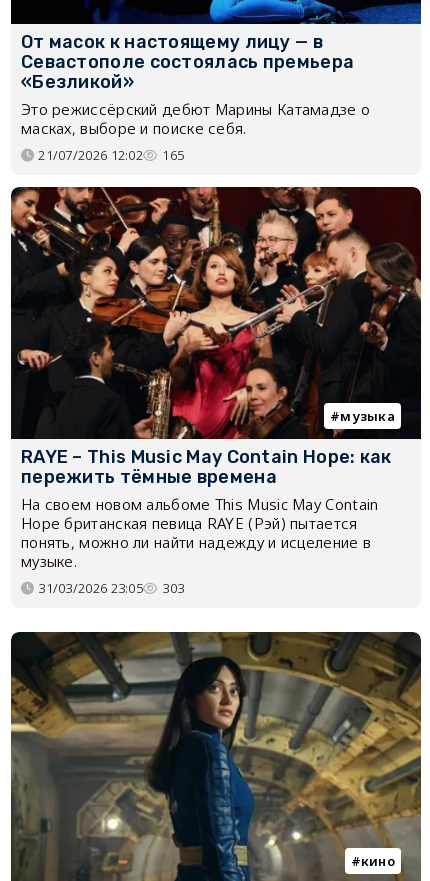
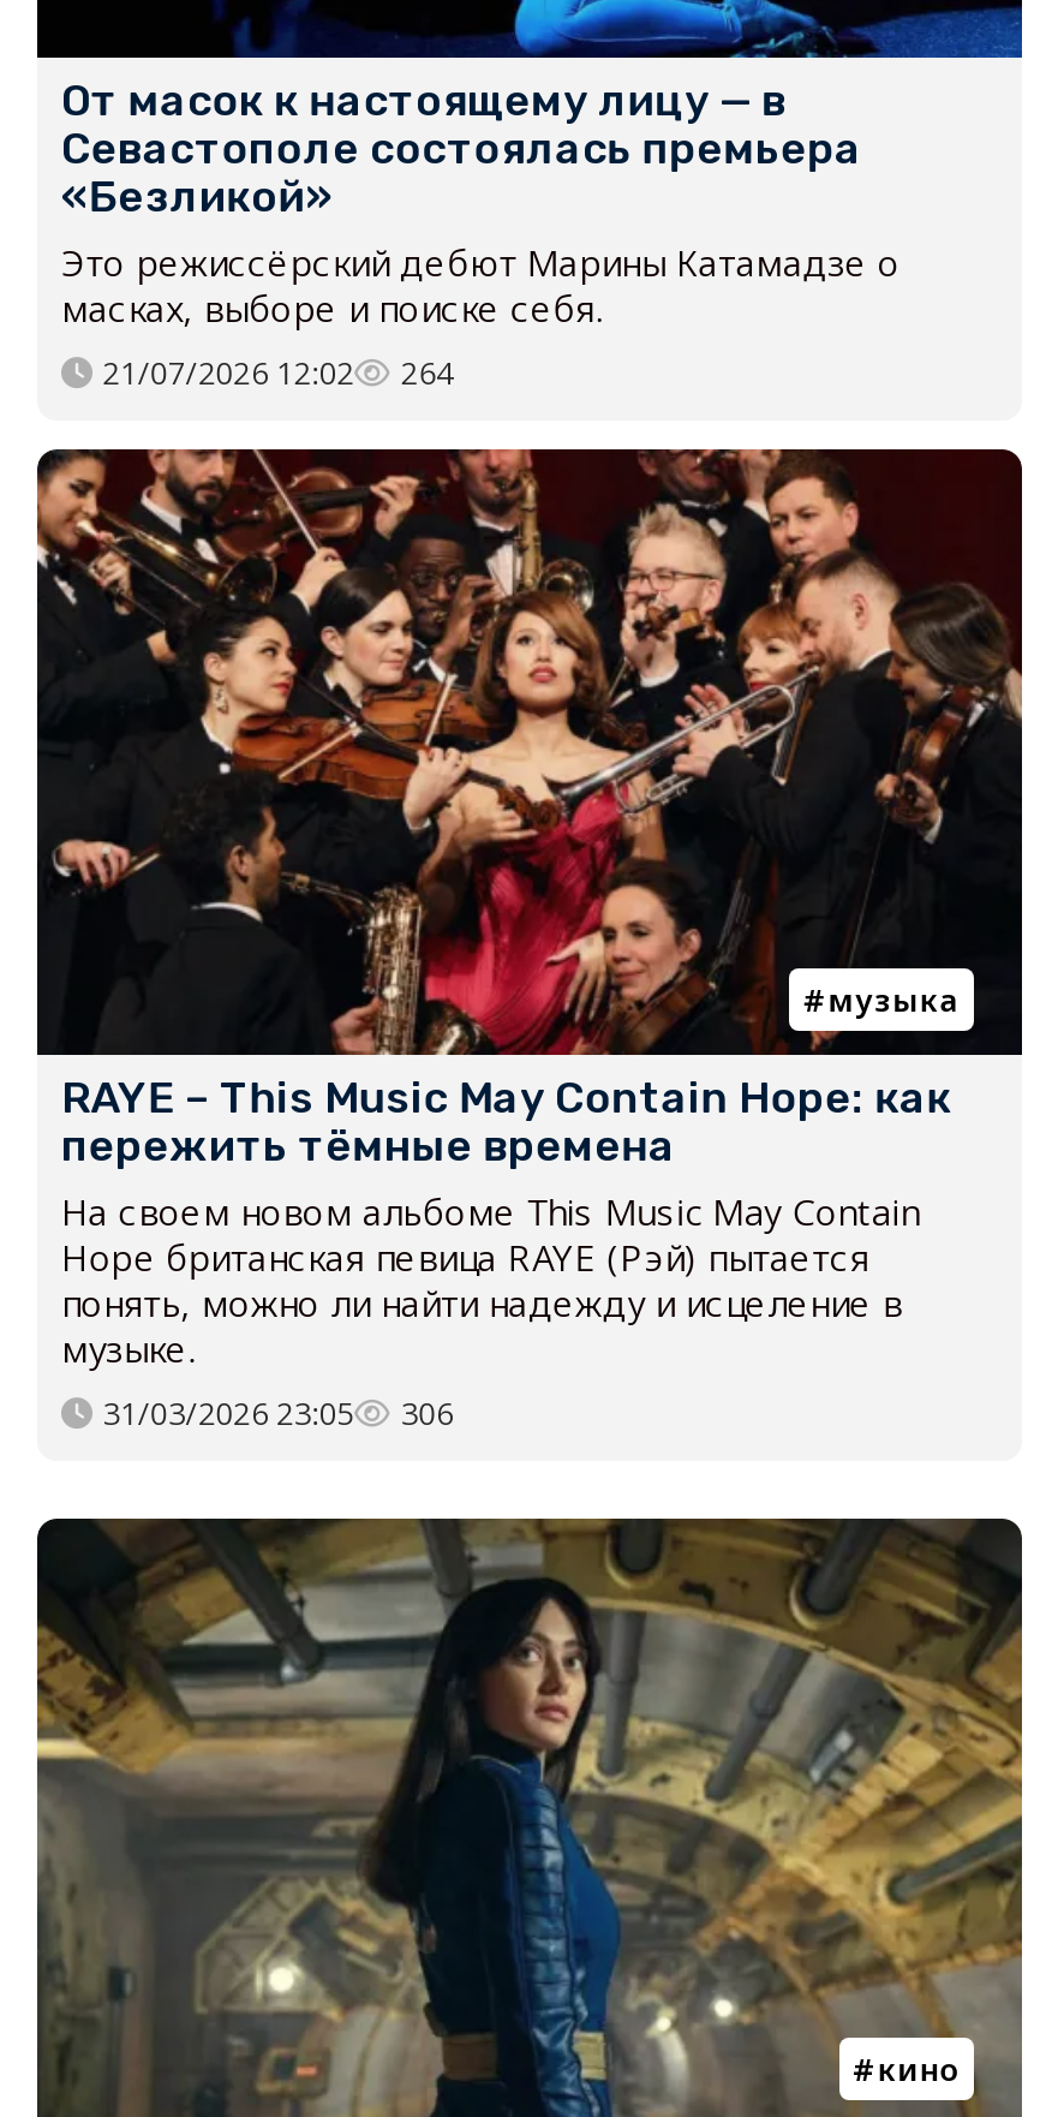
- 21/07/2026 12:02 165
+ 21/07/2026 12:02 264

- 31/03/2026 23:05 303
+ 31/03/2026 23:05 306
